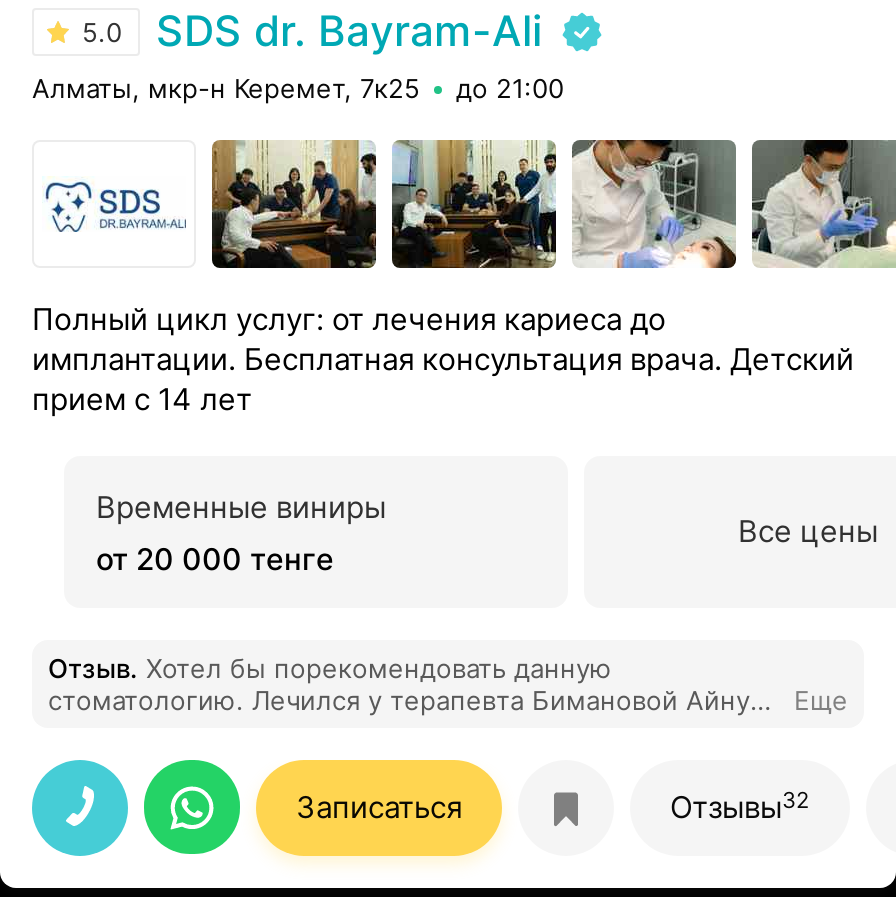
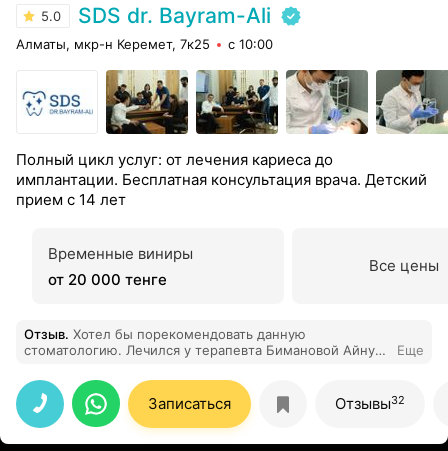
- Алматы, мкр-н Керемет, 7к25 до 21:00
+ Алматы, мкр-н Керемет, 7к25 с 10:00
